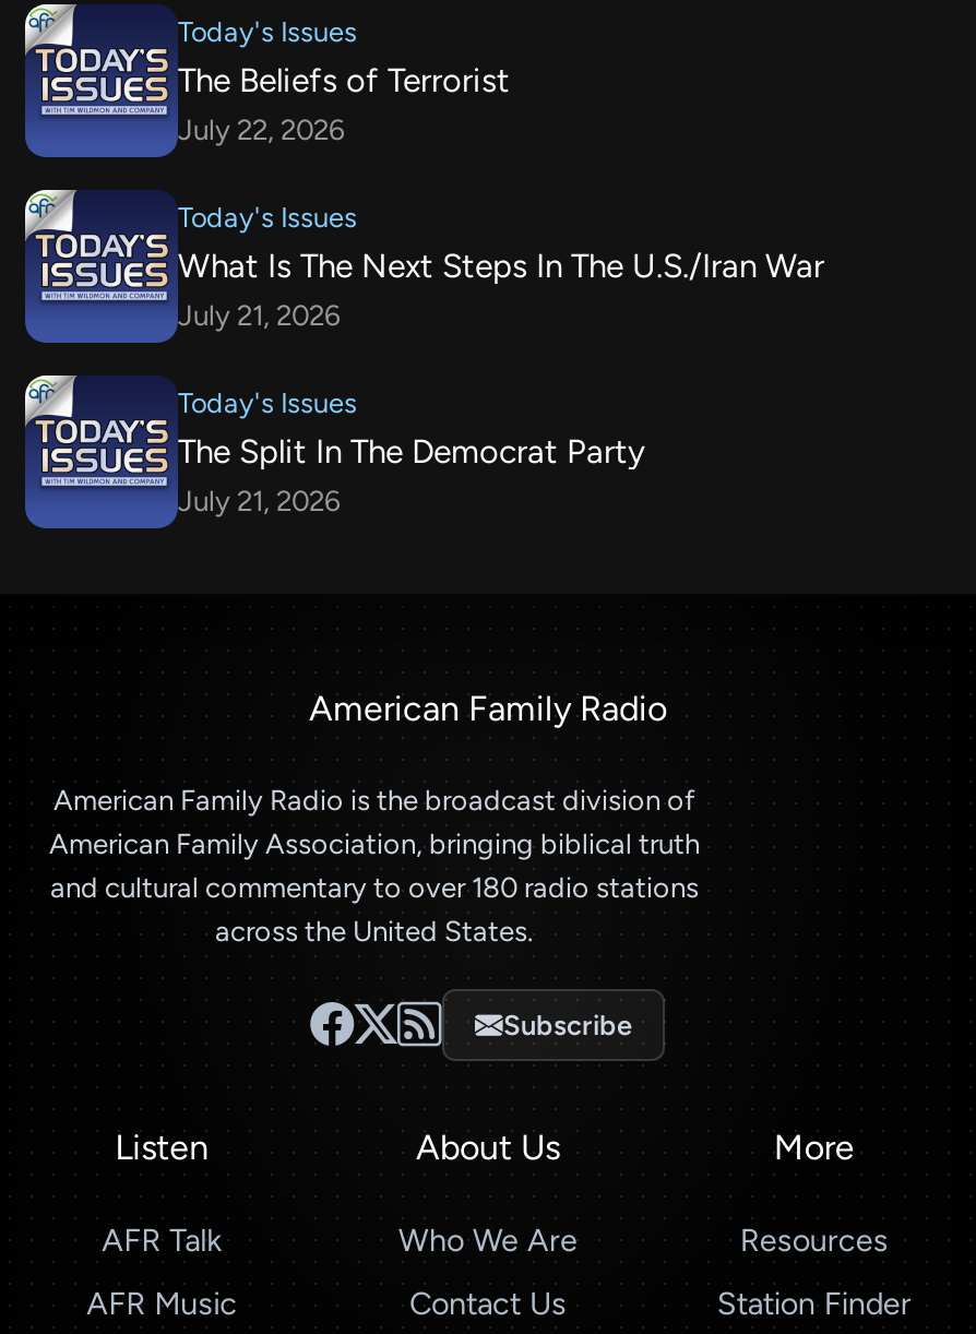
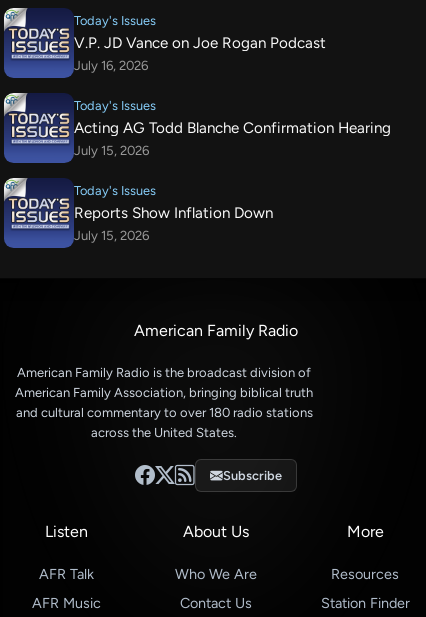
- The Beliefs of Terrorist
- July 22, 2026
+ V.P. JD Vance on Joe Rogan Podcast
+ July 16, 2026

- What Is The Next Steps In The U.S./Iran War
- July 21, 2026
+ Acting AG Todd Blanche Confirmation Hearing
+ July 15, 2026

- The Split In The Democrat Party
- July 21, 2026
+ Reports Show Inflation Down
+ July 15, 2026
